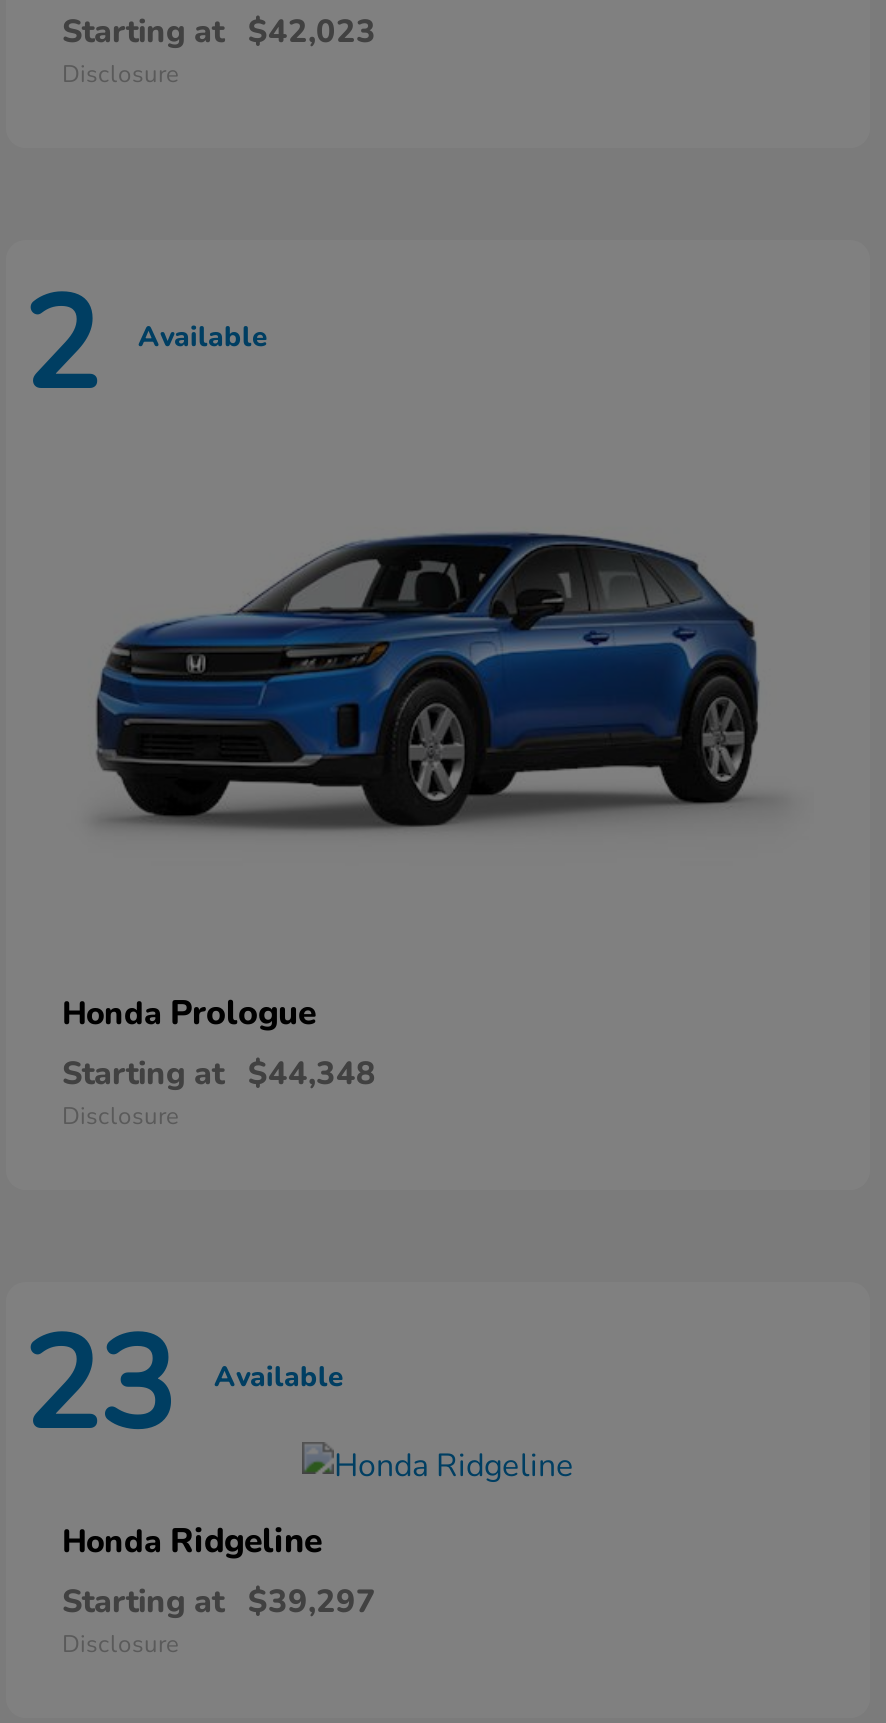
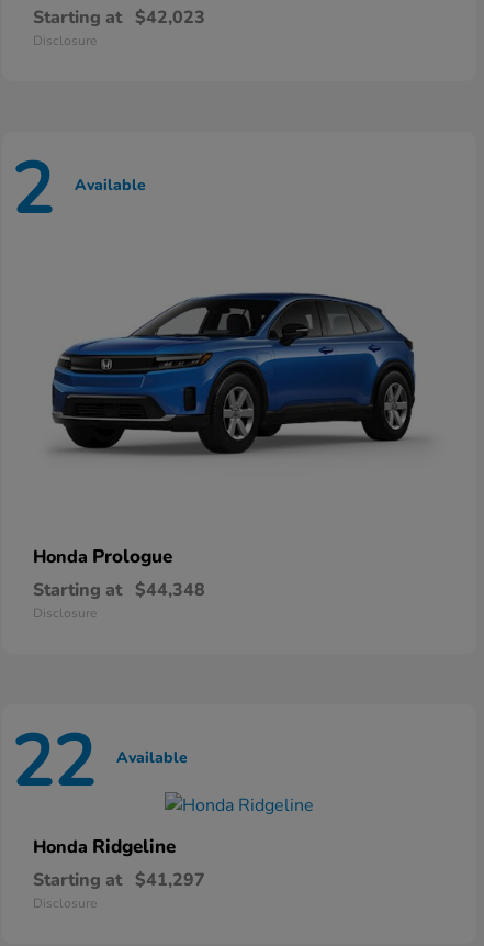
- 23 Available
+ 22 Available

- Starting at $39,297
+ Starting at $41,297
